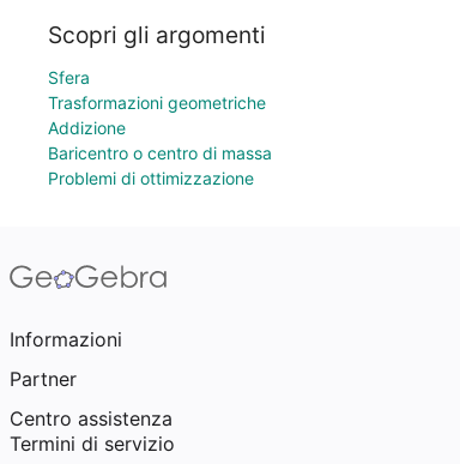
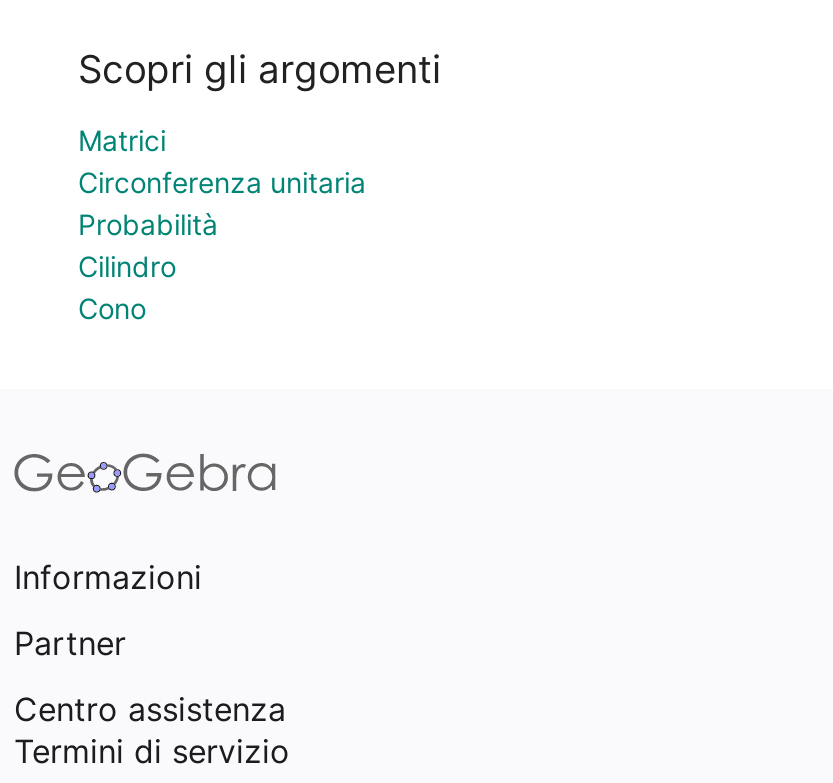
- Sfera
- Trasformazioni geometriche
- Addizione
- Baricentro o centro di massa
- Problemi di ottimizzazione
+ Matrici
+ Circonferenza unitaria
+ Probabilità
+ Cilindro
+ Cono
